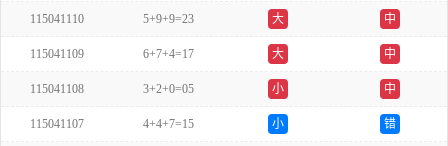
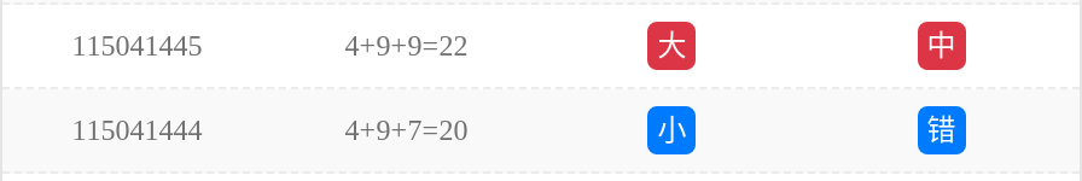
- 115041110
+ 115041445

- 5+9+9=23
+ 4+9+9=22

- 115041109
- 6+7+4=17
- 大
- 中
- 115041108
- 3+2+0=05
- 小
- 中
- 115041107
- 4+4+7=15
+ 115041444
+ 4+9+7=20
